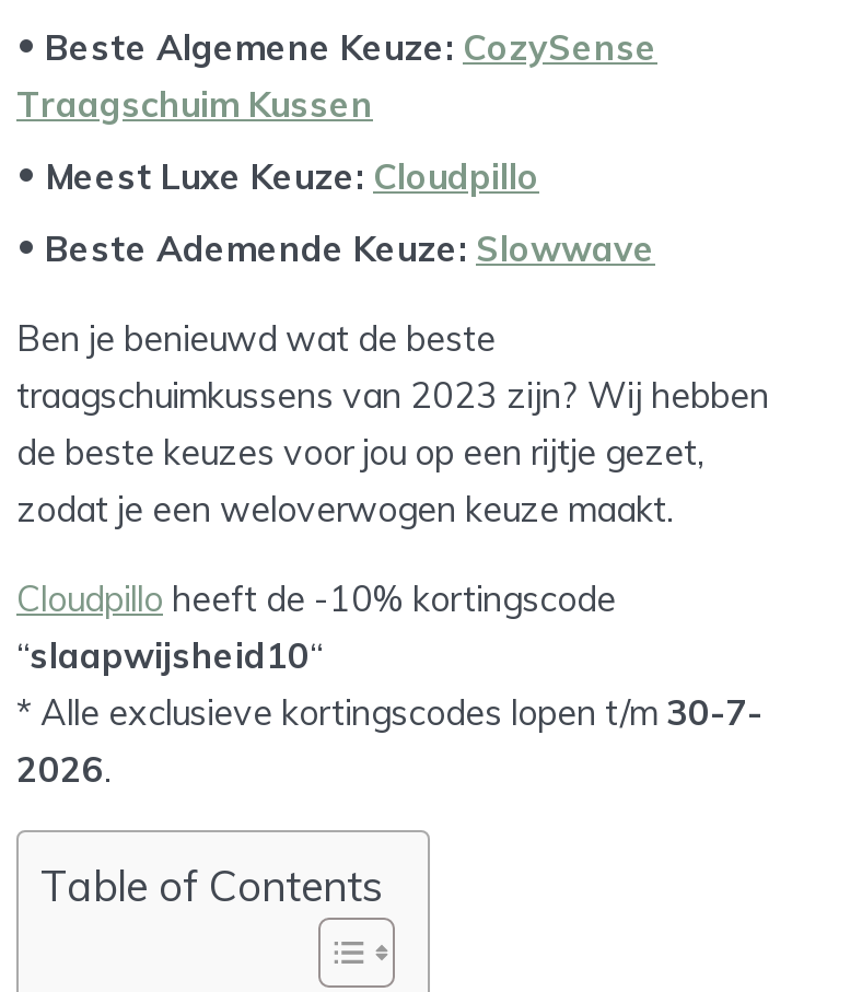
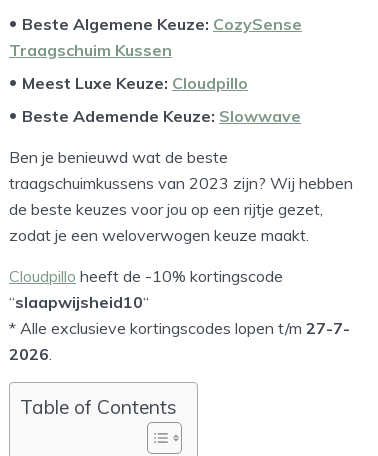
- * Alle exclusieve kortingscodes lopen t/m 30-7-
+ * Alle exclusieve kortingscodes lopen t/m 27-7-
